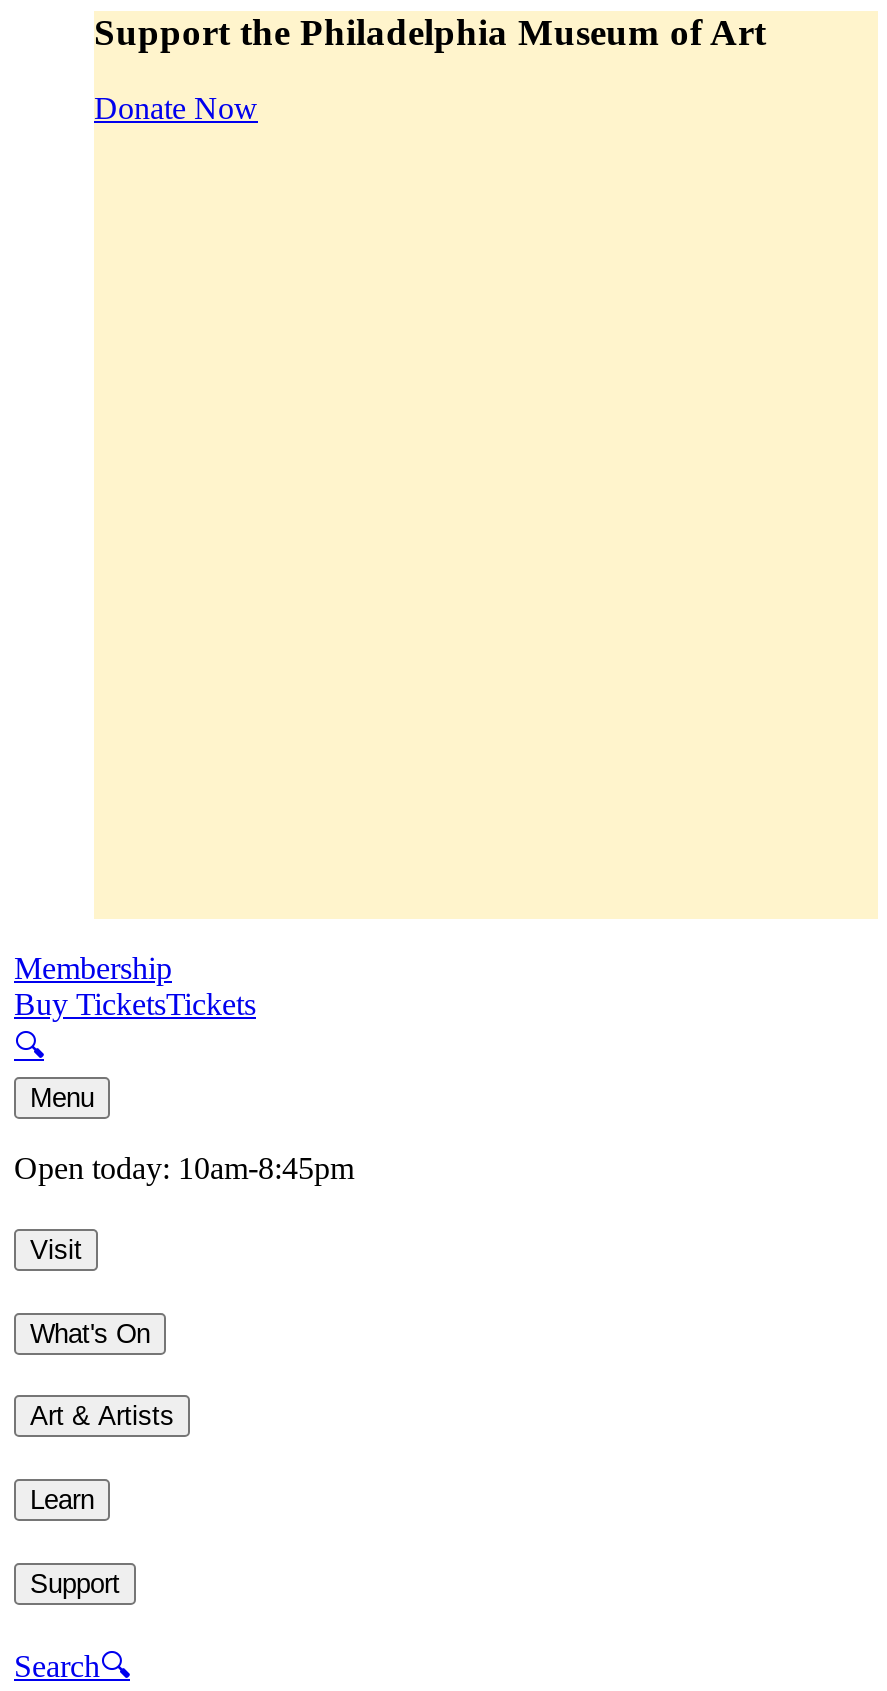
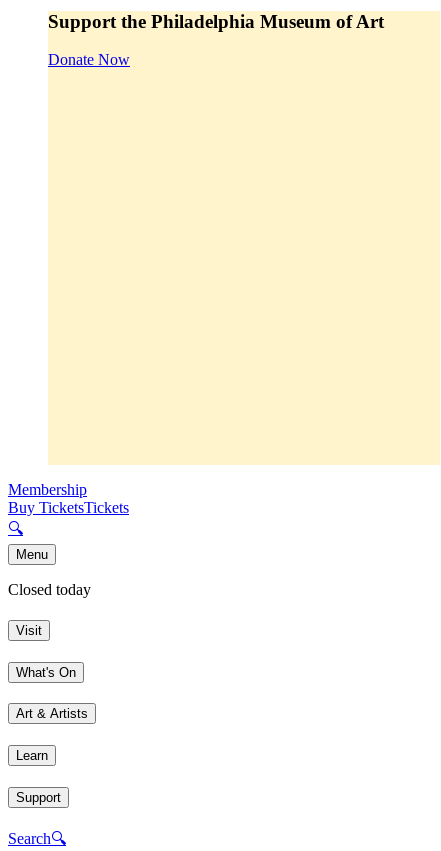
- Open today: 10am-8:45pm
+ Closed today
